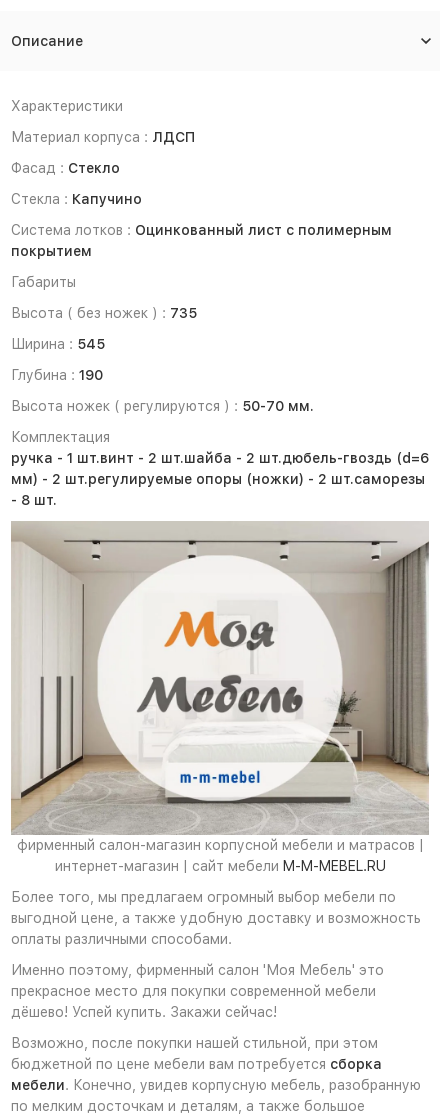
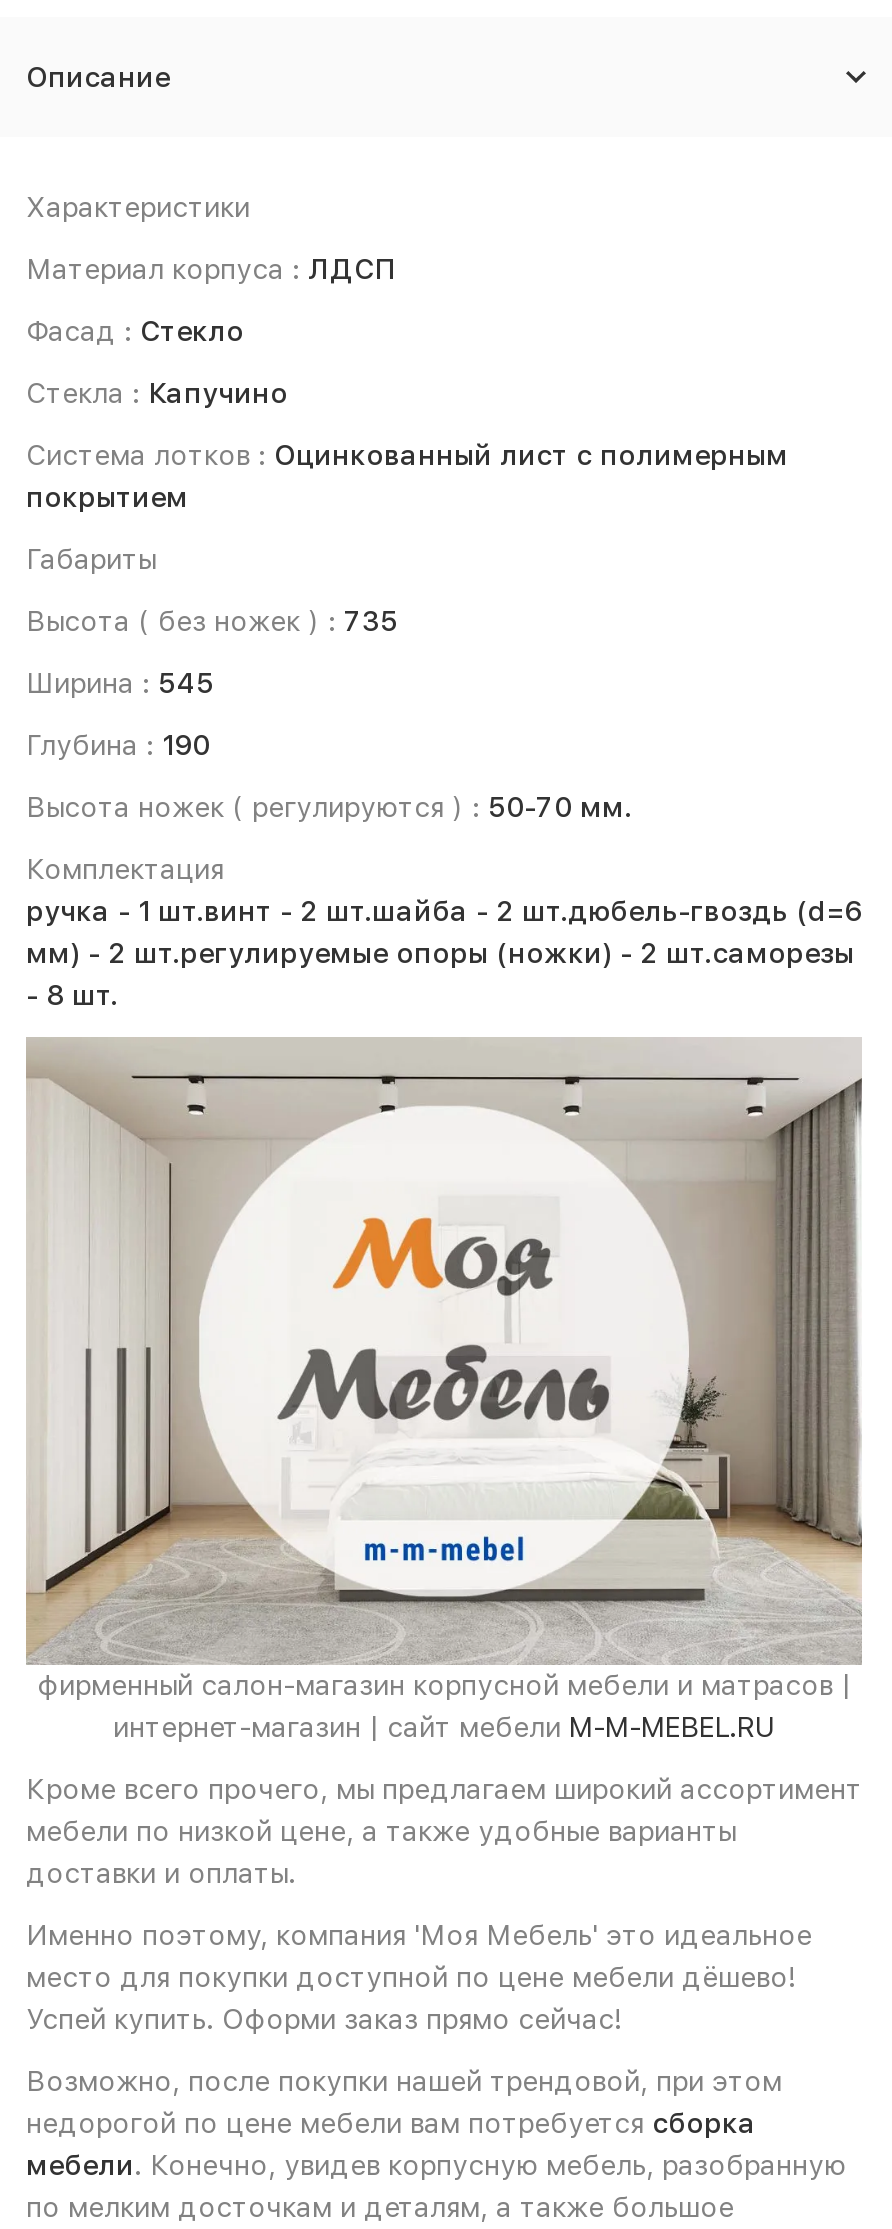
- Более того, мы предлагаем огромный выбор мебели по
- выгодной цене, а также удобную доставку и возможность
- оплаты различными способами.
+ Кроме всего прочего, мы предлагаем широкий ассортимент
+ мебели по низкой цене, а также удобные варианты
+ доставки и оплаты.

- Именно поэтому, фирменный салон 'Моя Мебель' это
- прекрасное место для покупки современной мебели
- дёшево! Успей купить. Закажи сейчас!
+ Именно поэтому, компания 'Моя Мебель' это идеальное
+ место для покупки доступной по цене мебели дёшево!
+ Успей купить. Оформи заказ прямо сейчас!

- Возможно, после покупки нашей стильной, при этом
- бюджетной по цене мебели вам потребуется сборка
+ Возможно, после покупки нашей трендовой, при этом
+ недорогой по цене мебели вам потребуется сборка
